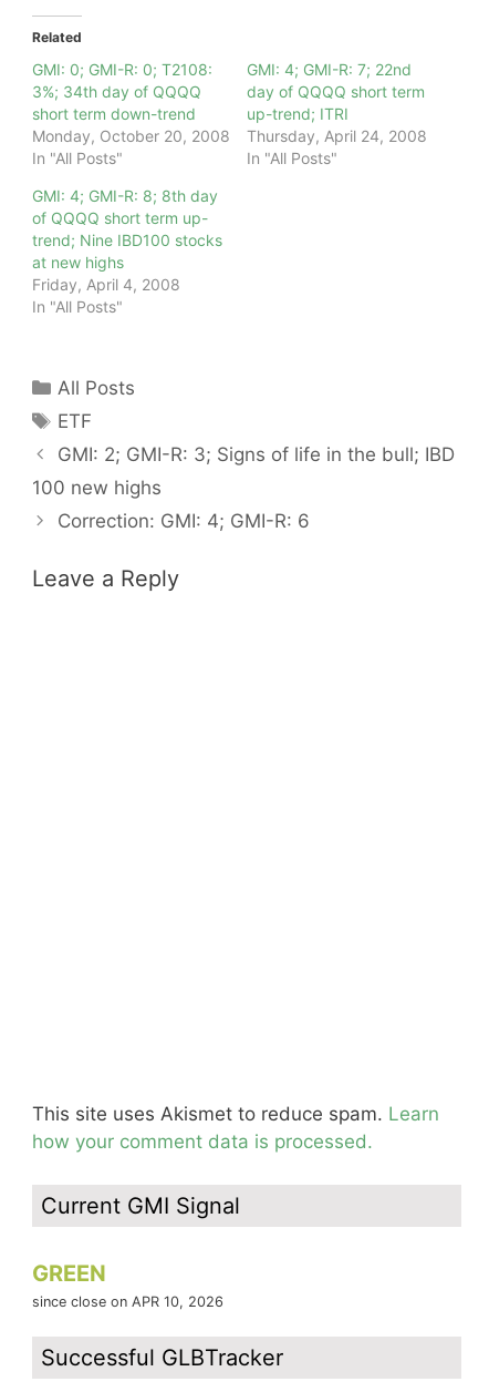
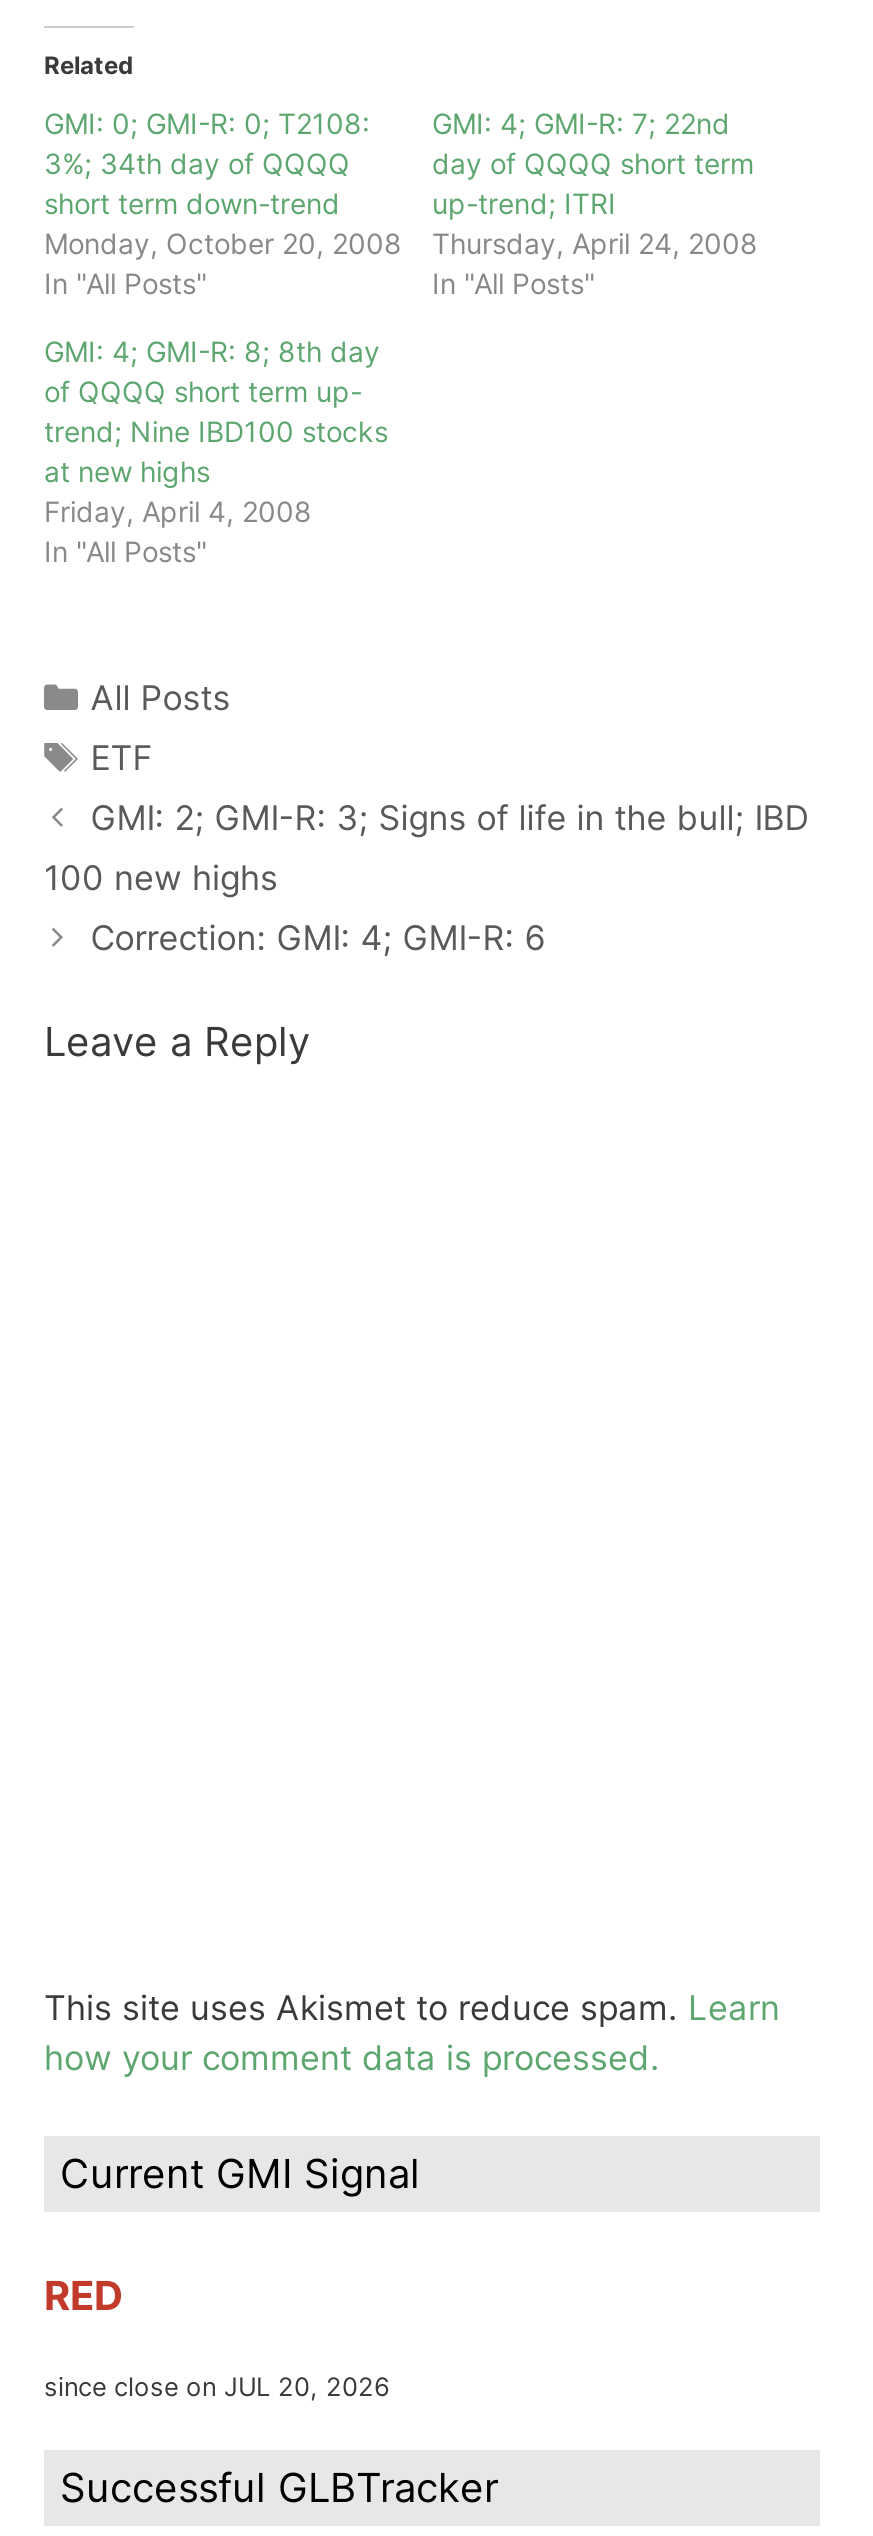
- GREEN
- since close on APR 10, 2026
+ RED
+ since close on JUL 20, 2026
